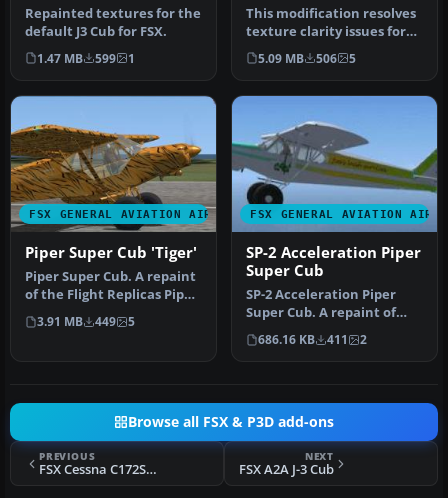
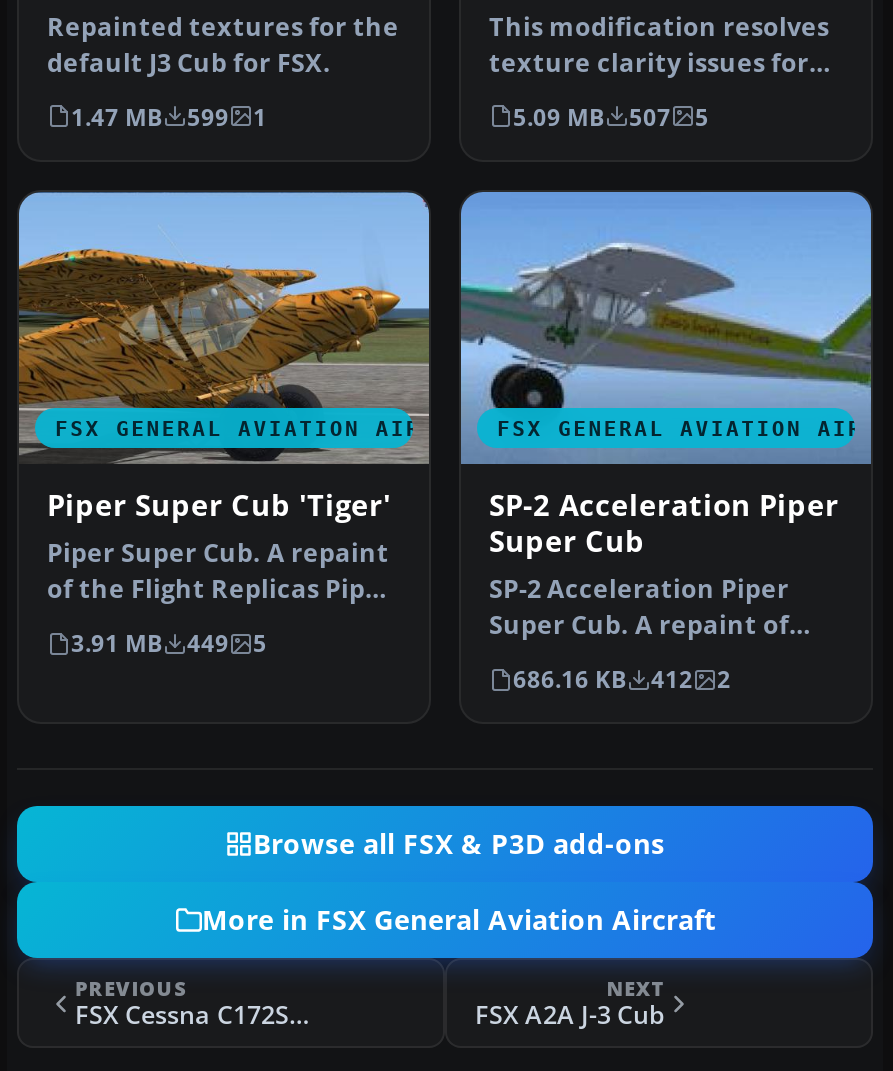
- 5.09 MB 506 5
+ 5.09 MB 507 5

- 686.16 KB 411 2
+ 686.16 KB 412 2

+ More in FSX General Aviation Aircraft
